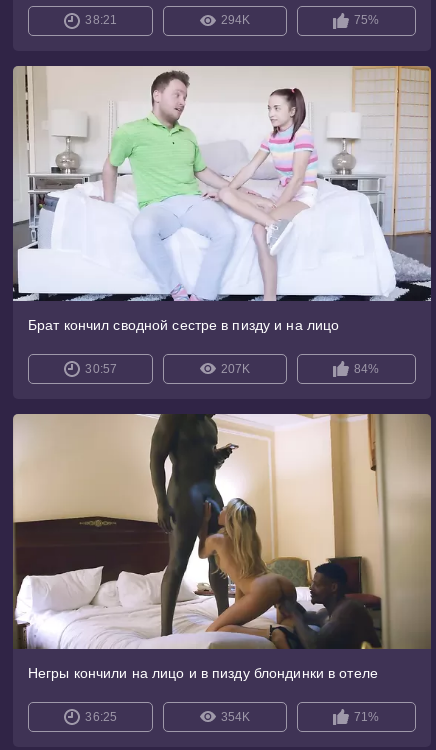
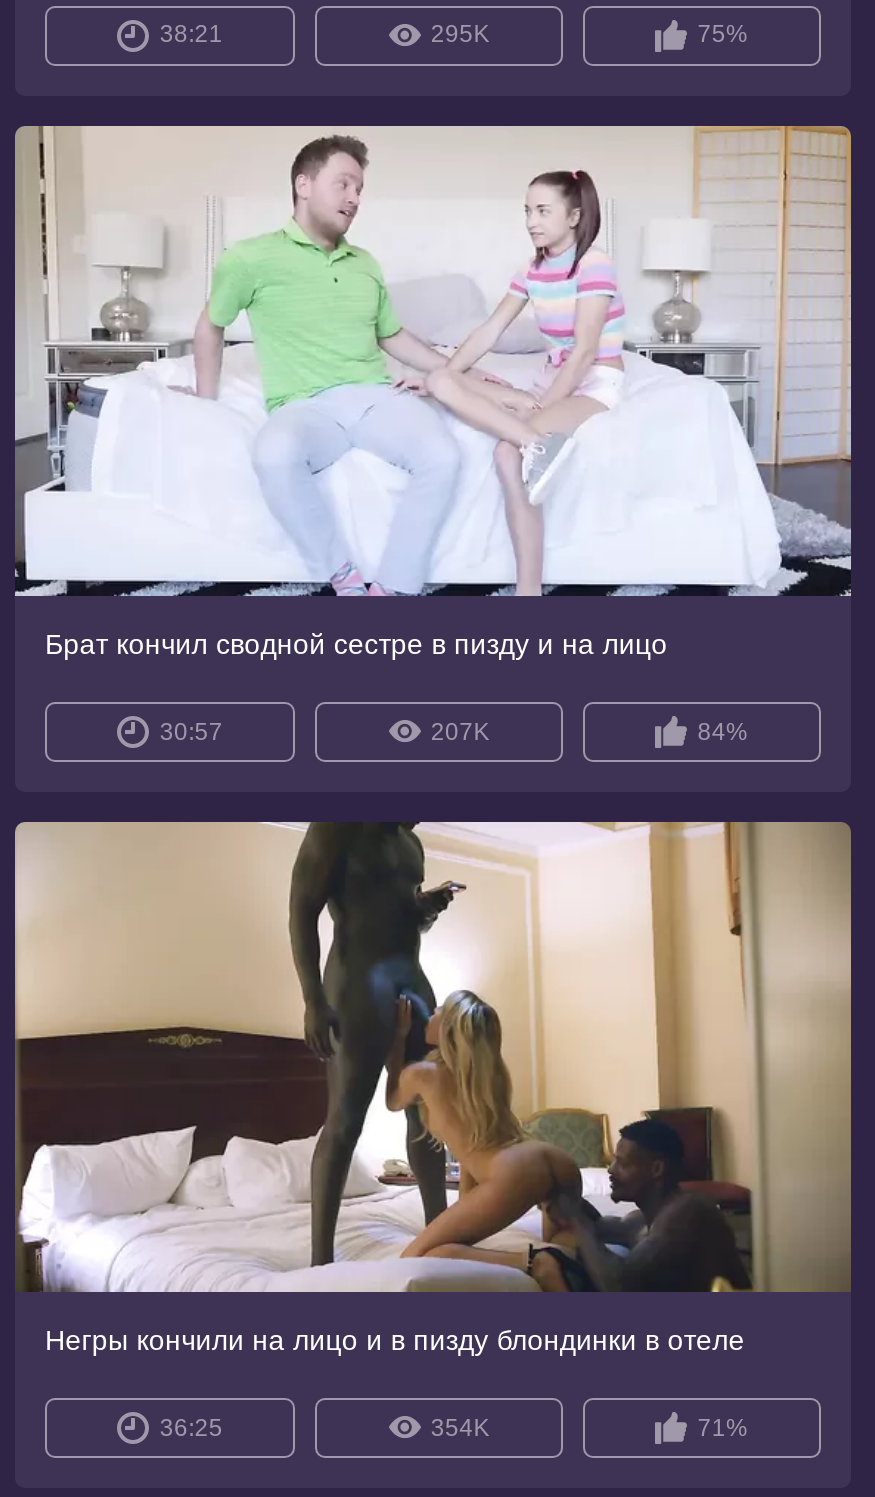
- 294K
+ 295K
